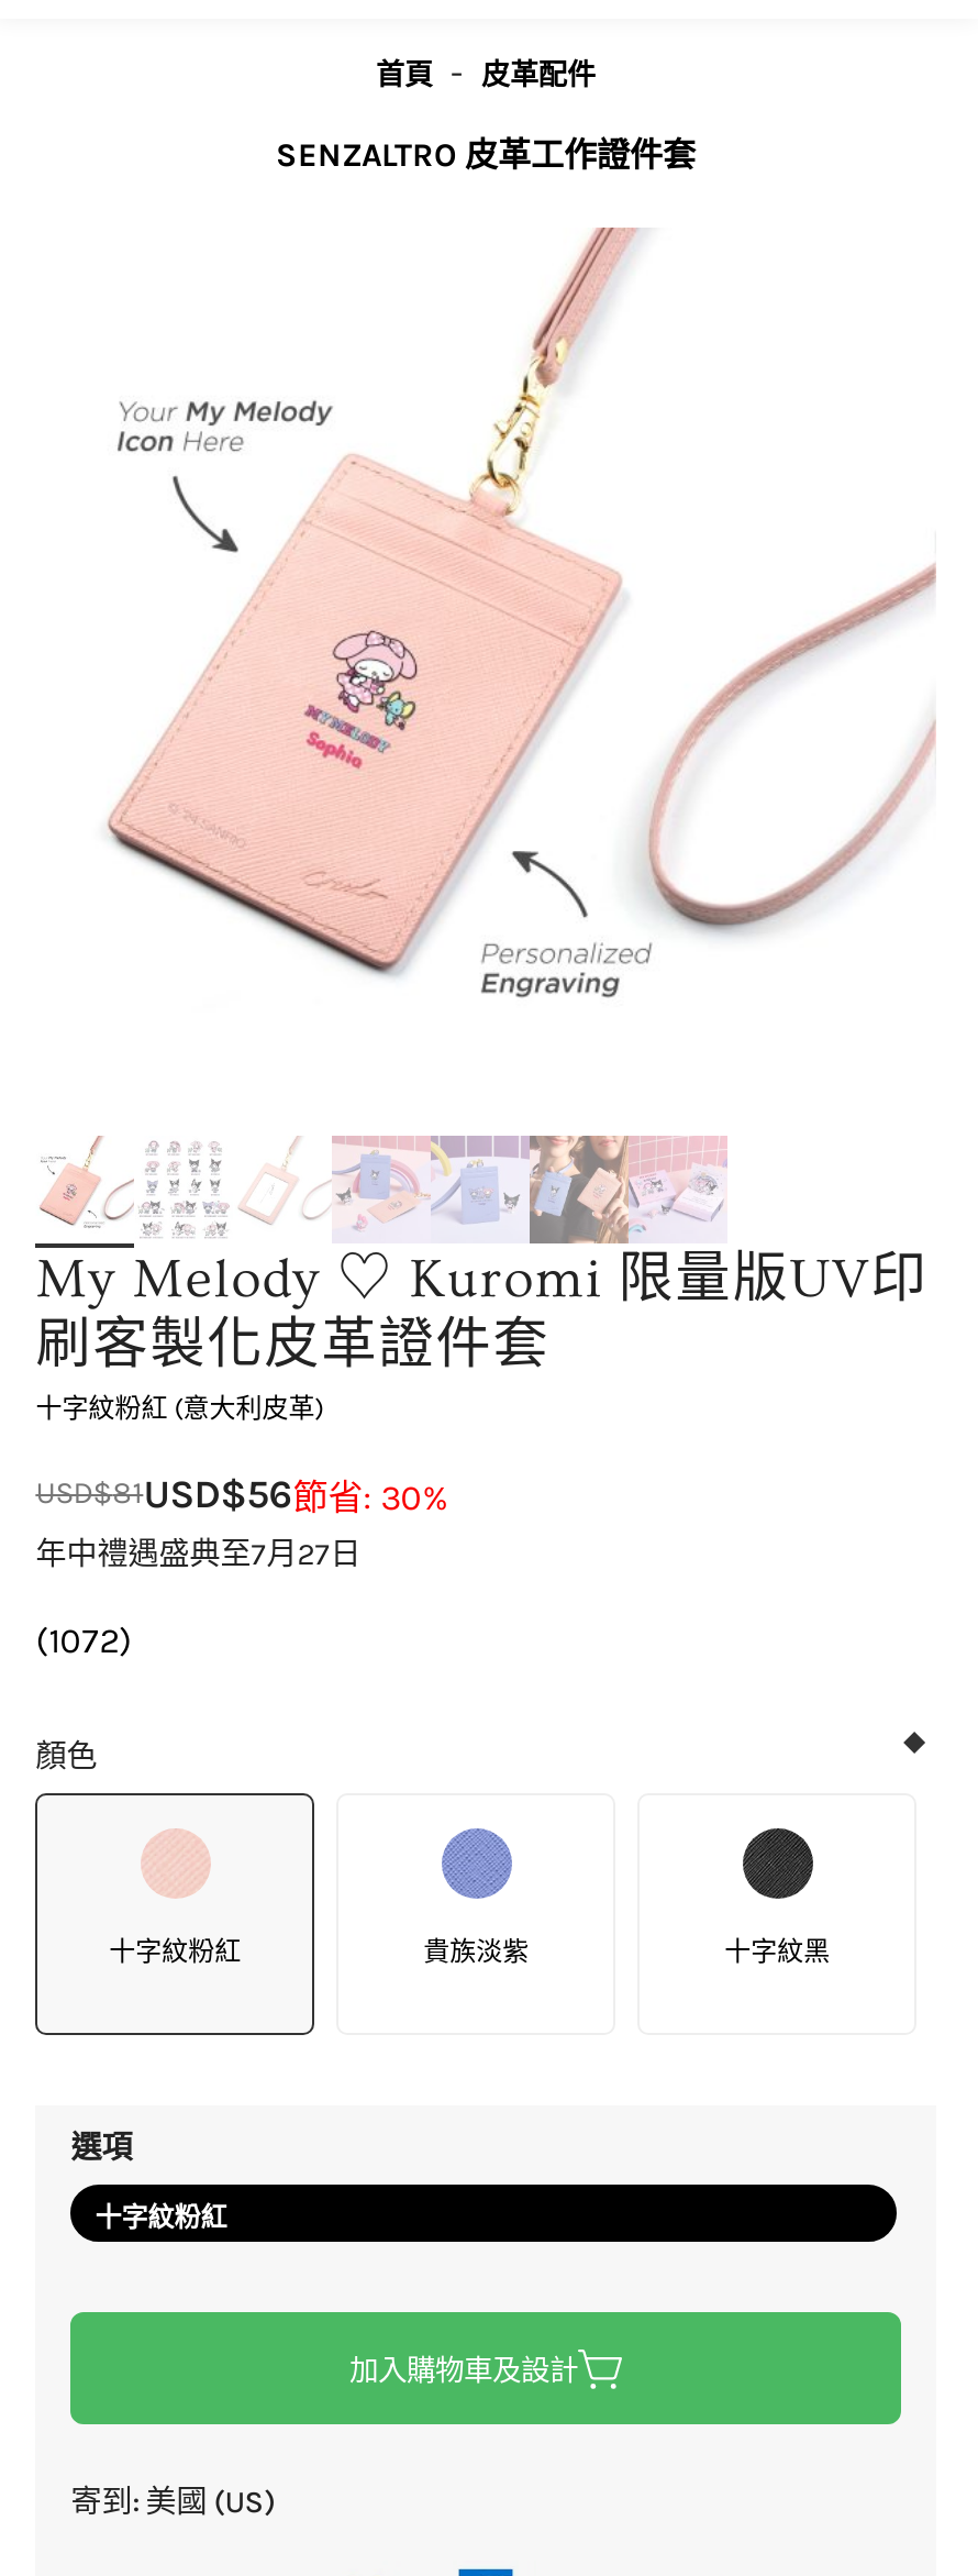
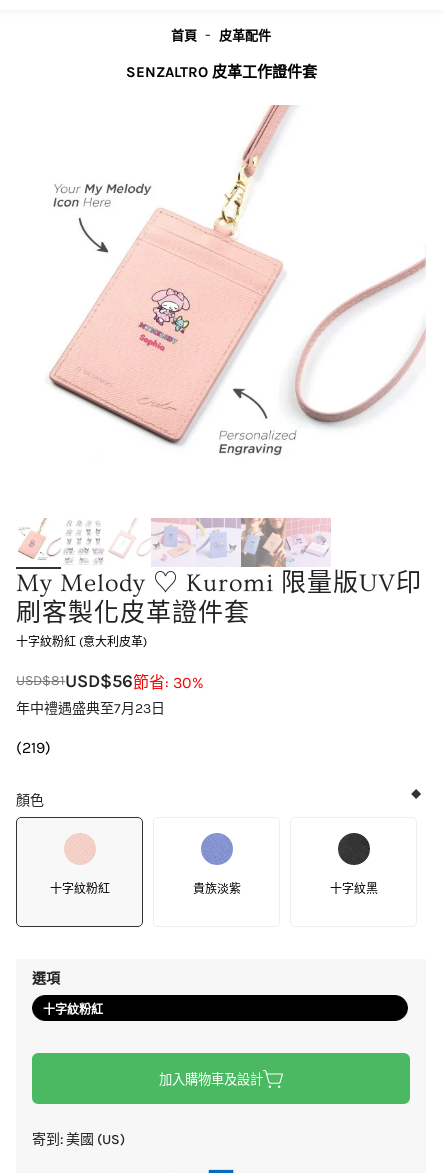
- 年中禮遇盛典至7月27日
+ 年中禮遇盛典至7月23日

- (1072)
+ (219)
